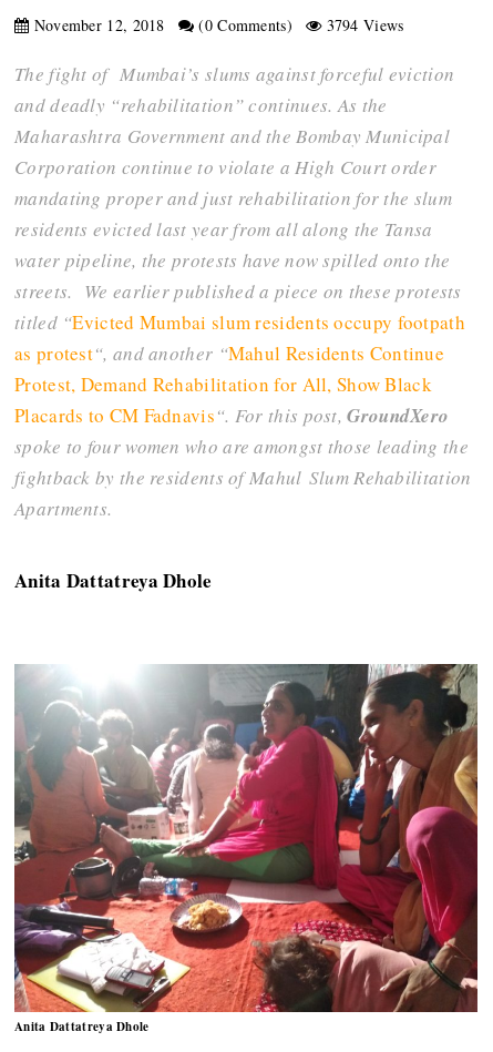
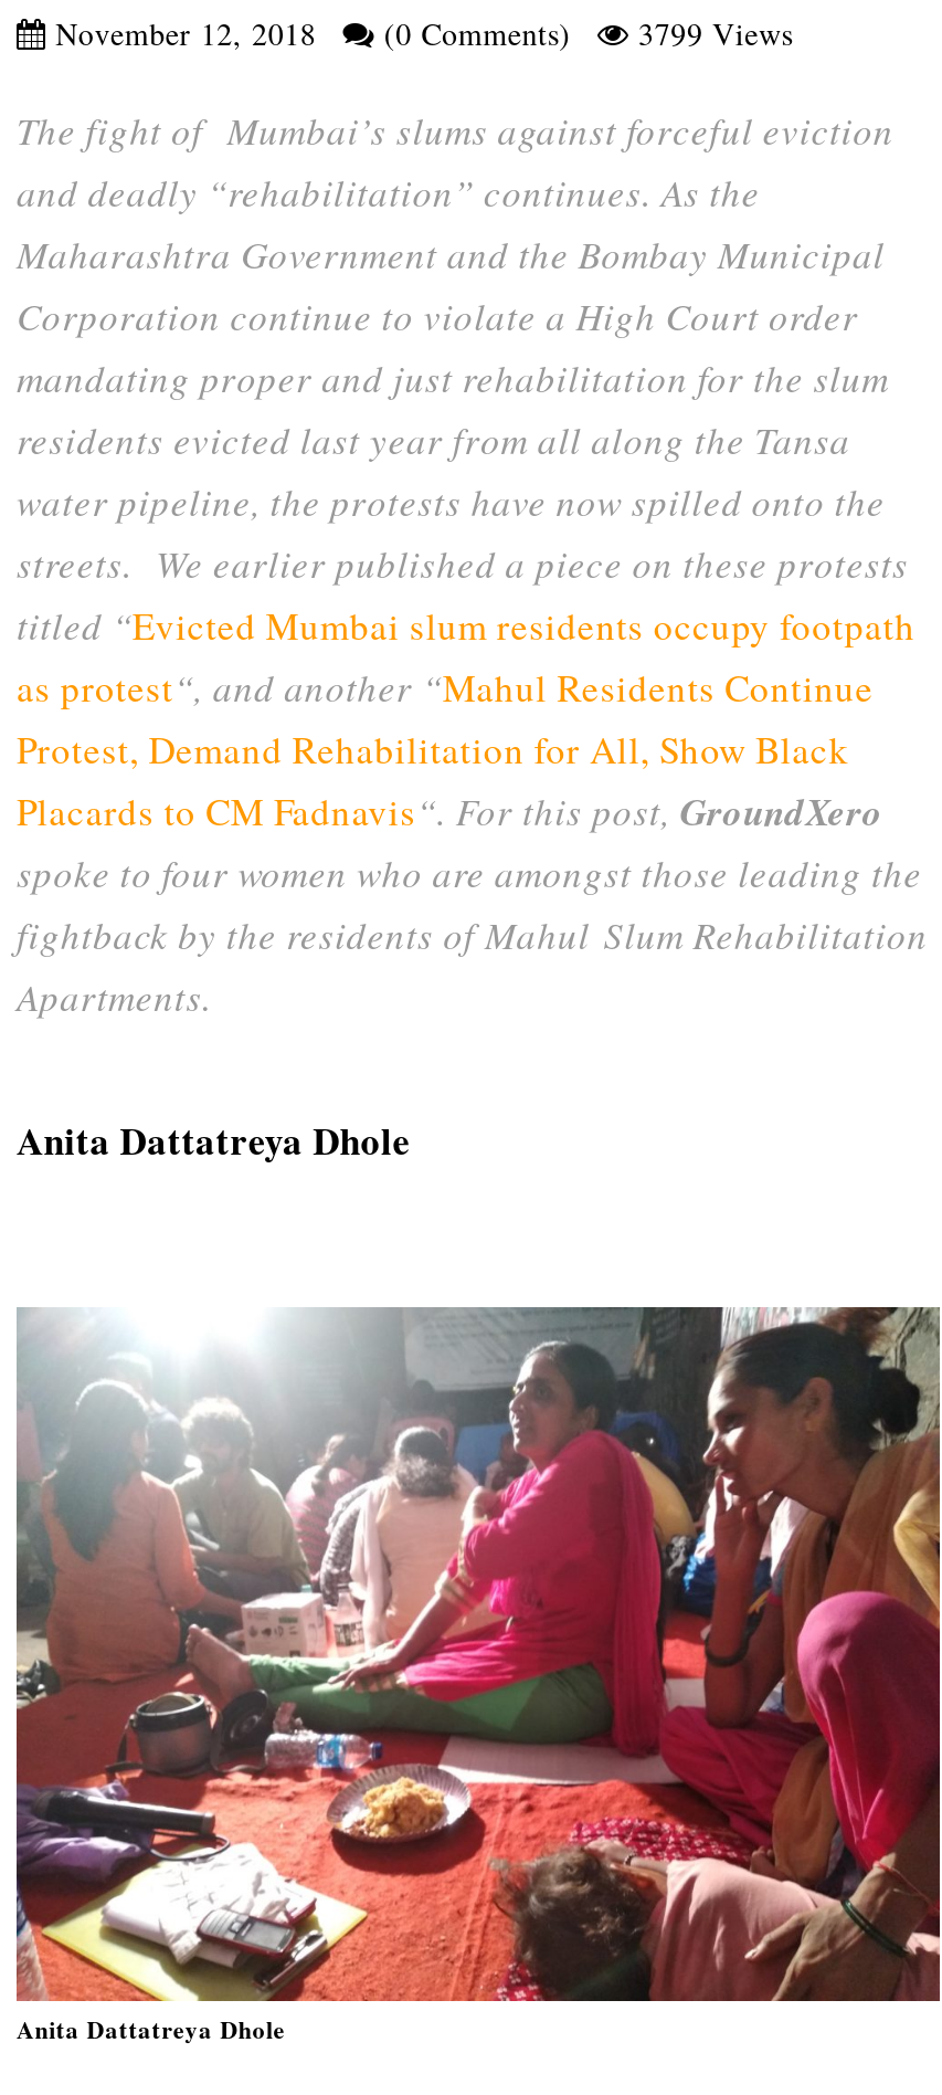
- November 12, 2018 (0 Comments) 3794 Views
+ November 12, 2018 (0 Comments) 3799 Views
